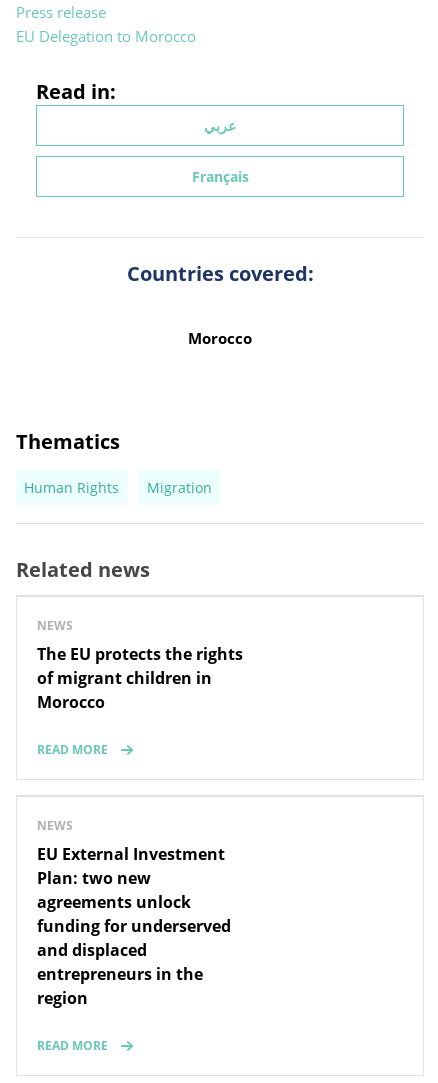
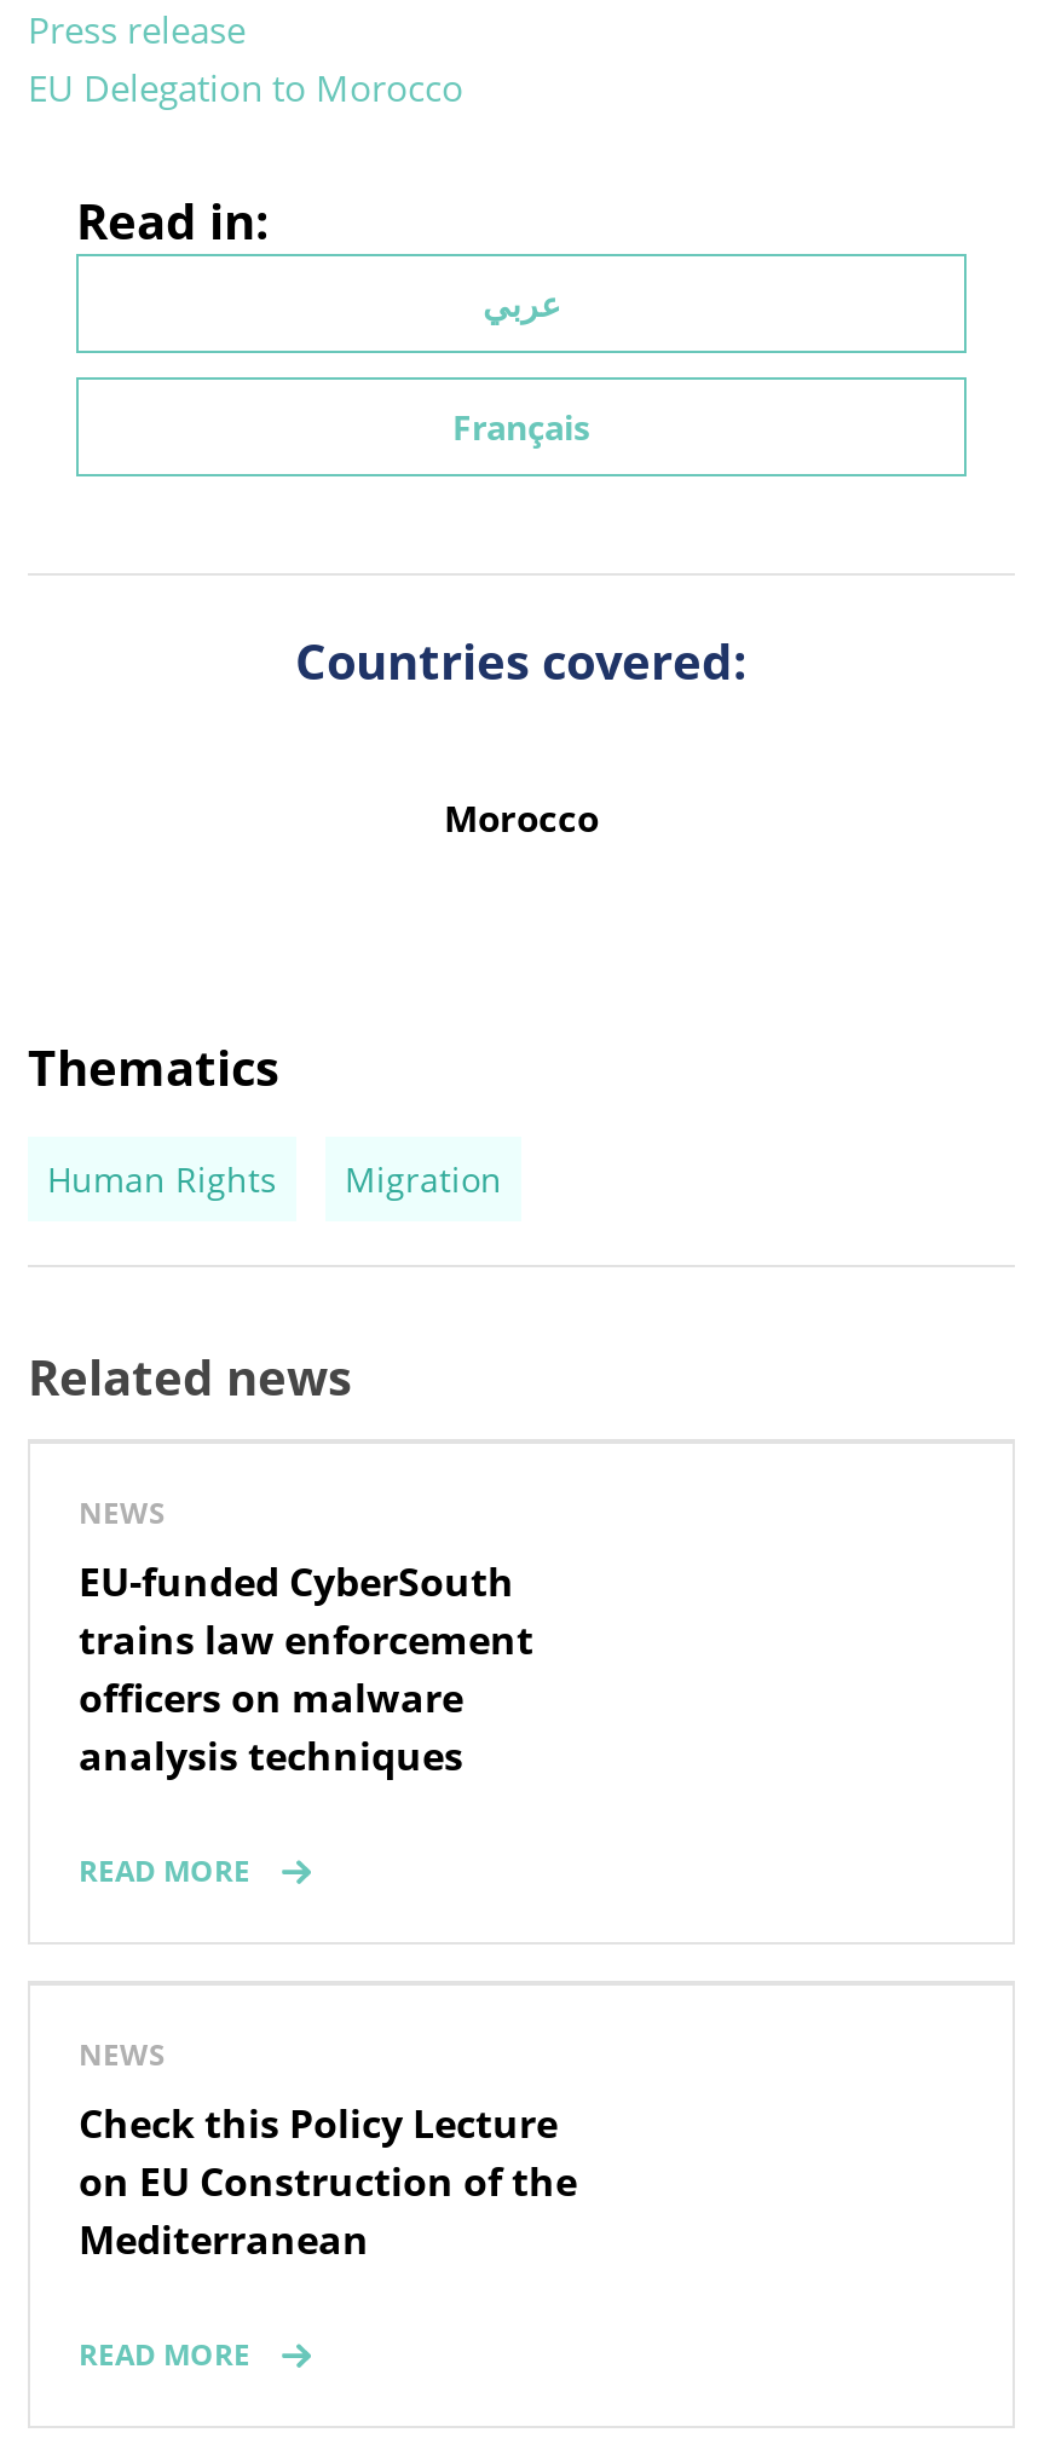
- The EU protects the rights
- of migrant children in
- Morocco
+ EU-funded CyberSouth
+ trains law enforcement
+ officers on malware
+ analysis techniques

moved down: READ MORE | NEWS

- EU External Investment
- Plan: two new
- agreements unlock
- funding for underserved
- and displaced
- entrepreneurs in the
- region
+ Check this Policy Lecture
+ on EU Construction of the
+ Mediterranean
